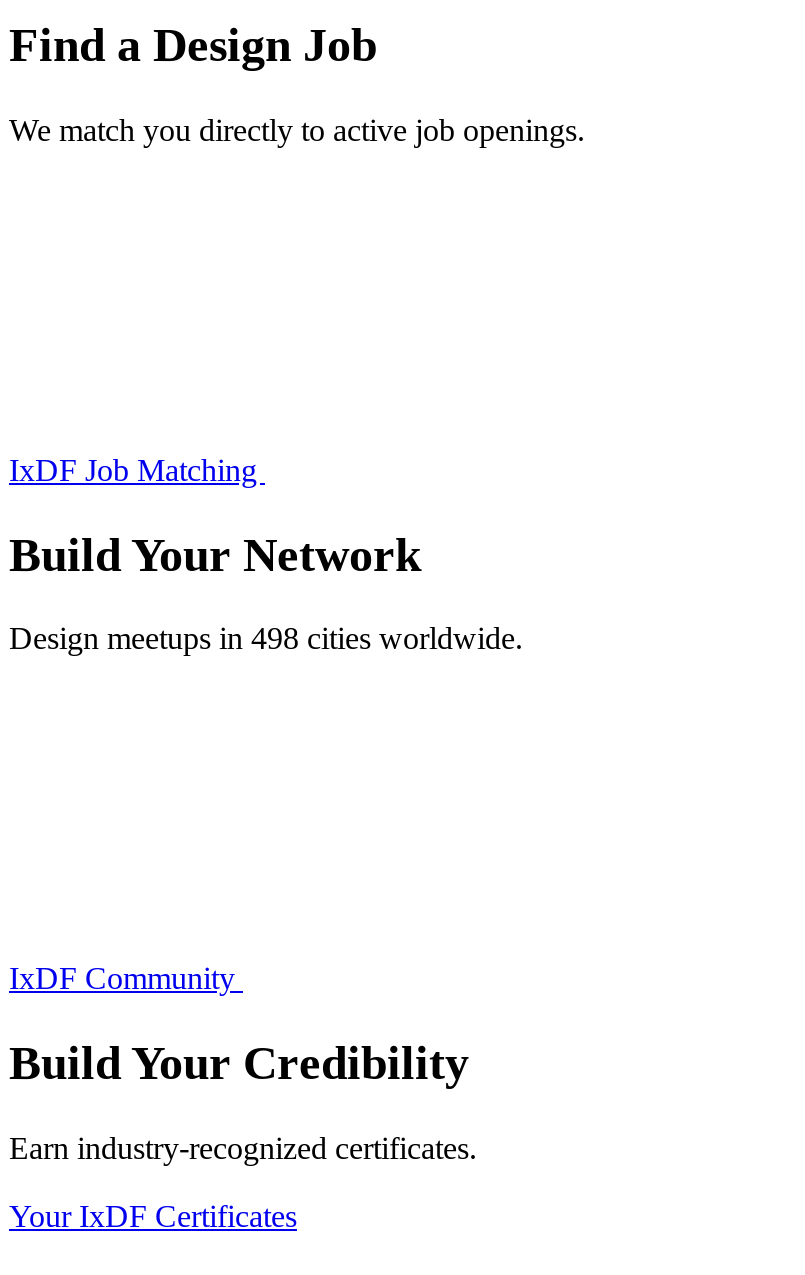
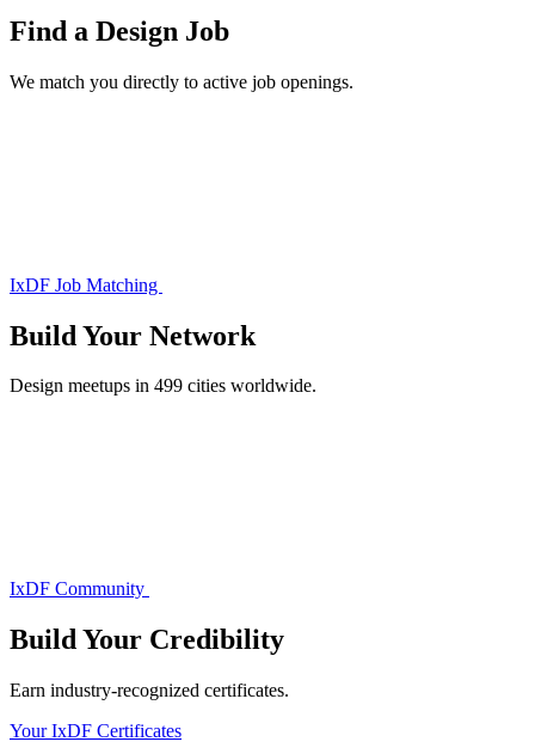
- Design meetups in 498 cities worldwide.
+ Design meetups in 499 cities worldwide.
